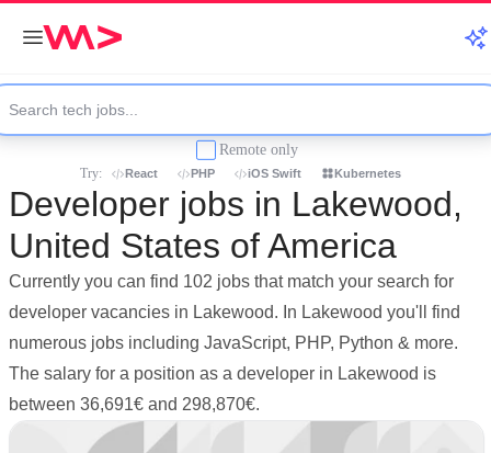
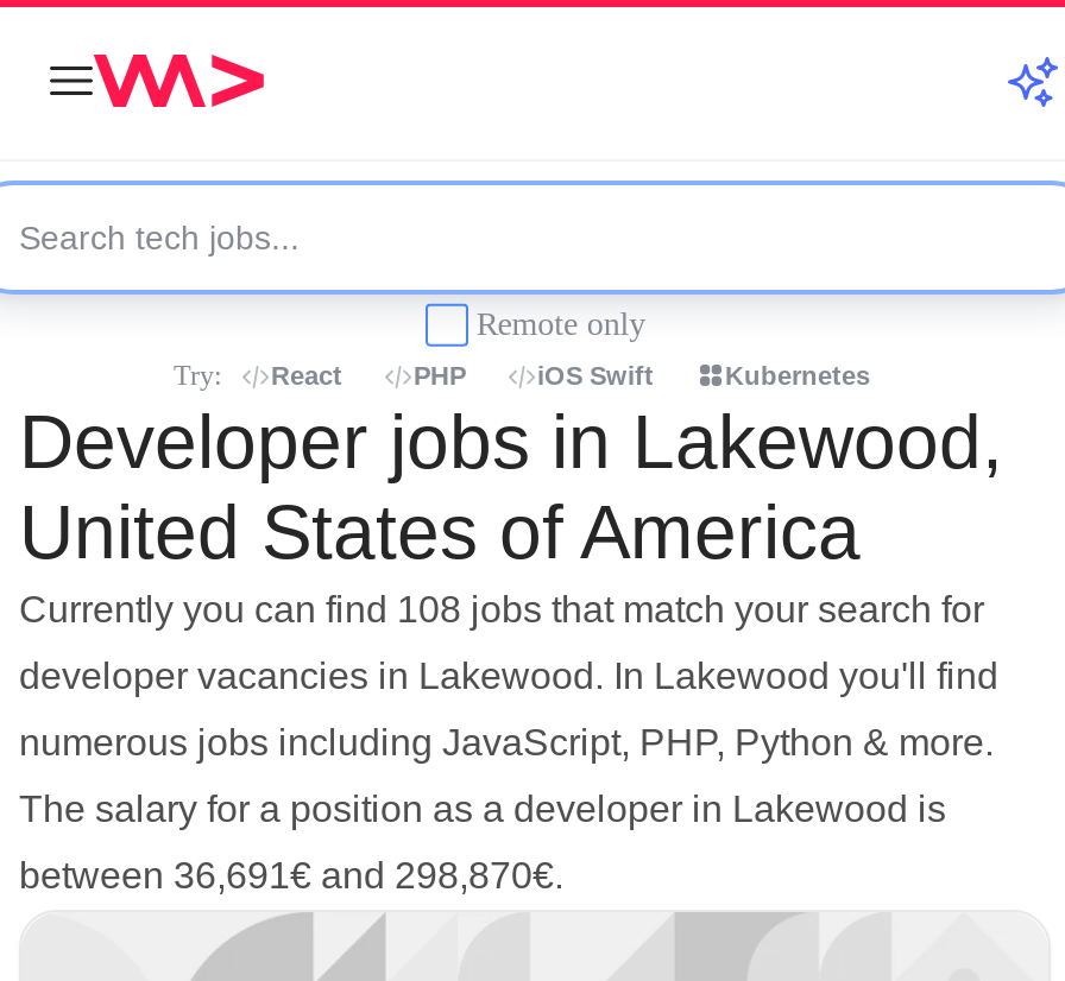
- Currently you can find 102 jobs that match your search for
+ Currently you can find 108 jobs that match your search for
